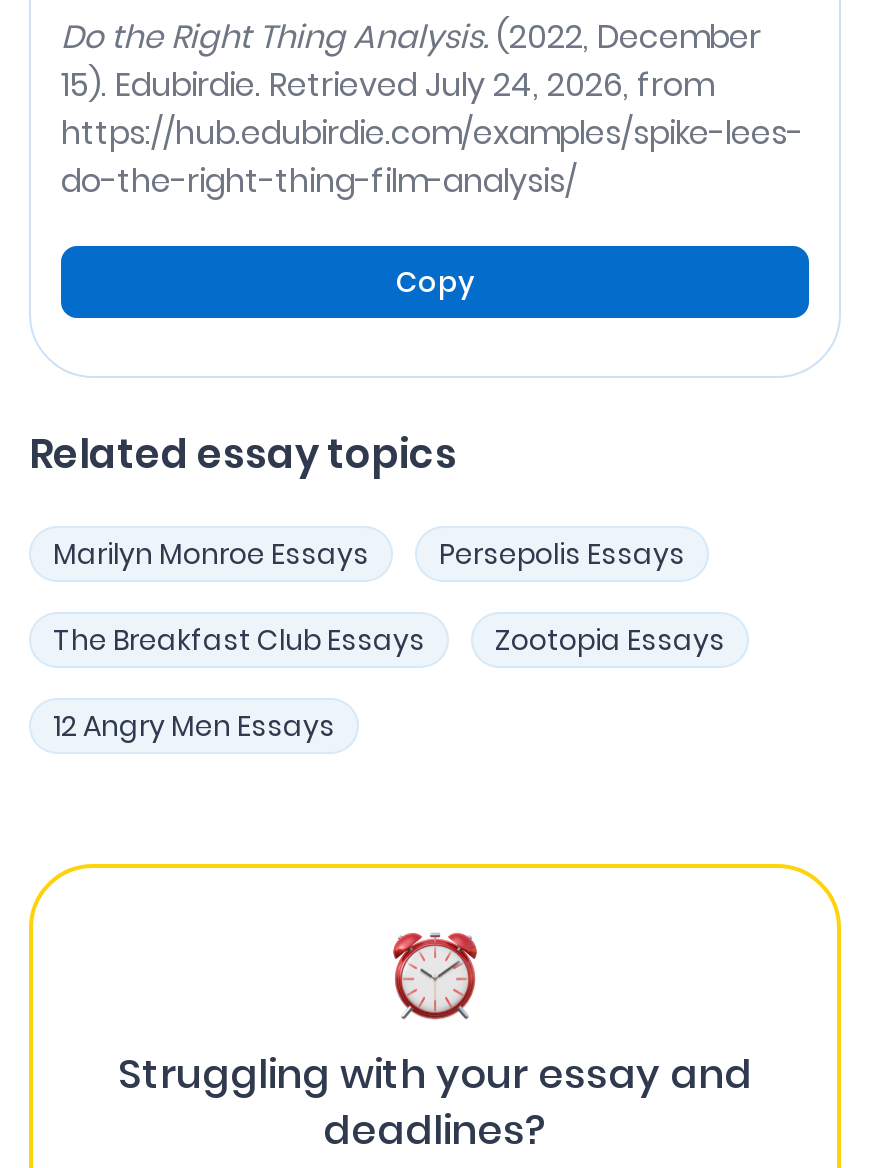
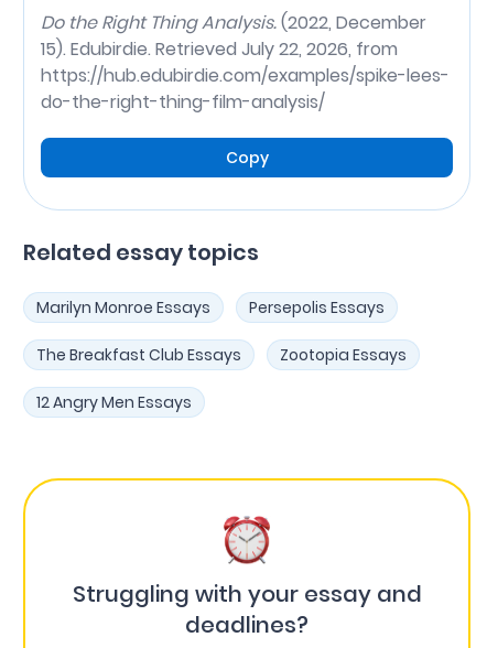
- 15). Edubirdie. Retrieved July 24, 2026, from
+ 15). Edubirdie. Retrieved July 22, 2026, from
